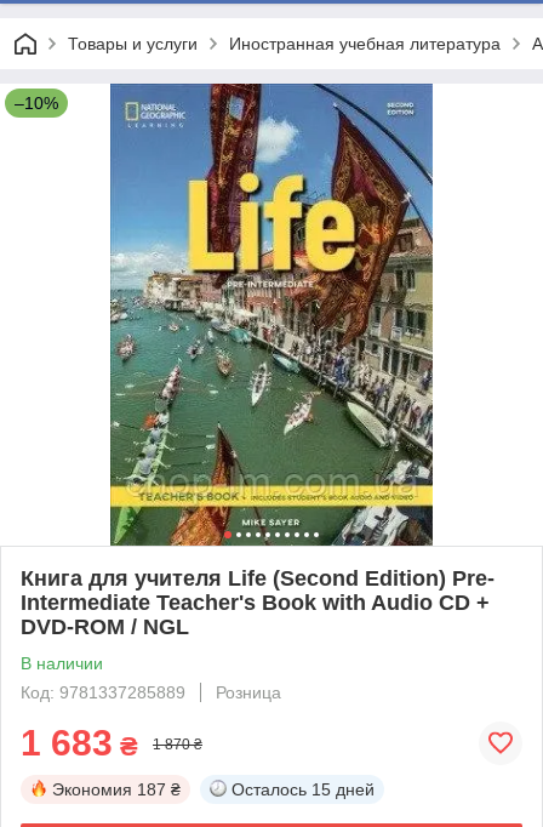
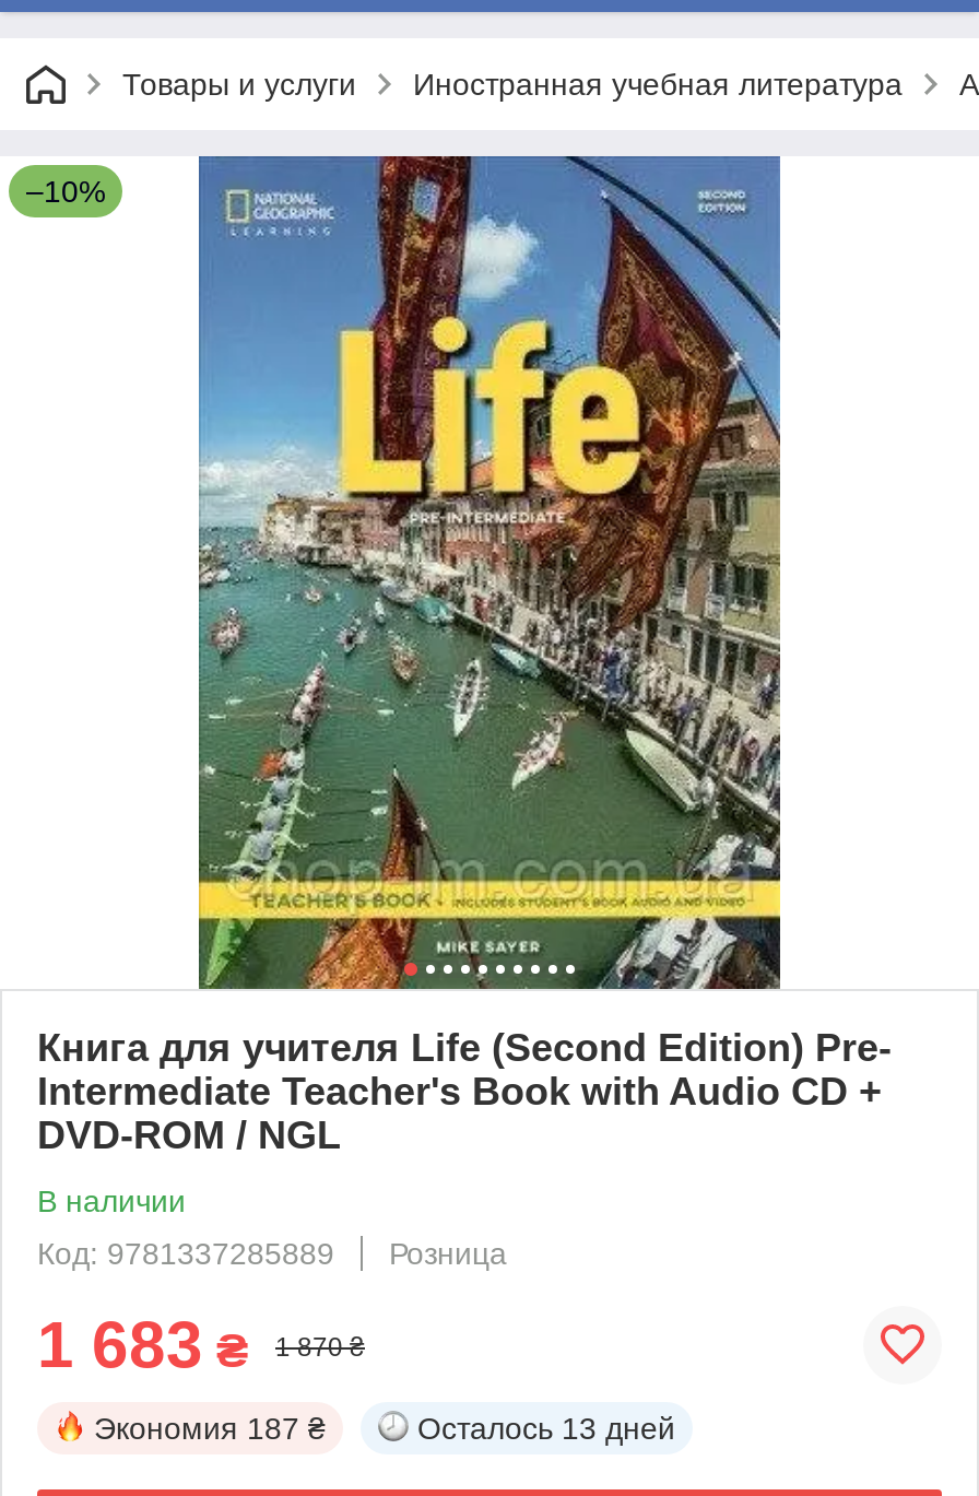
- Осталось 15 дней
+ Осталось 13 дней
